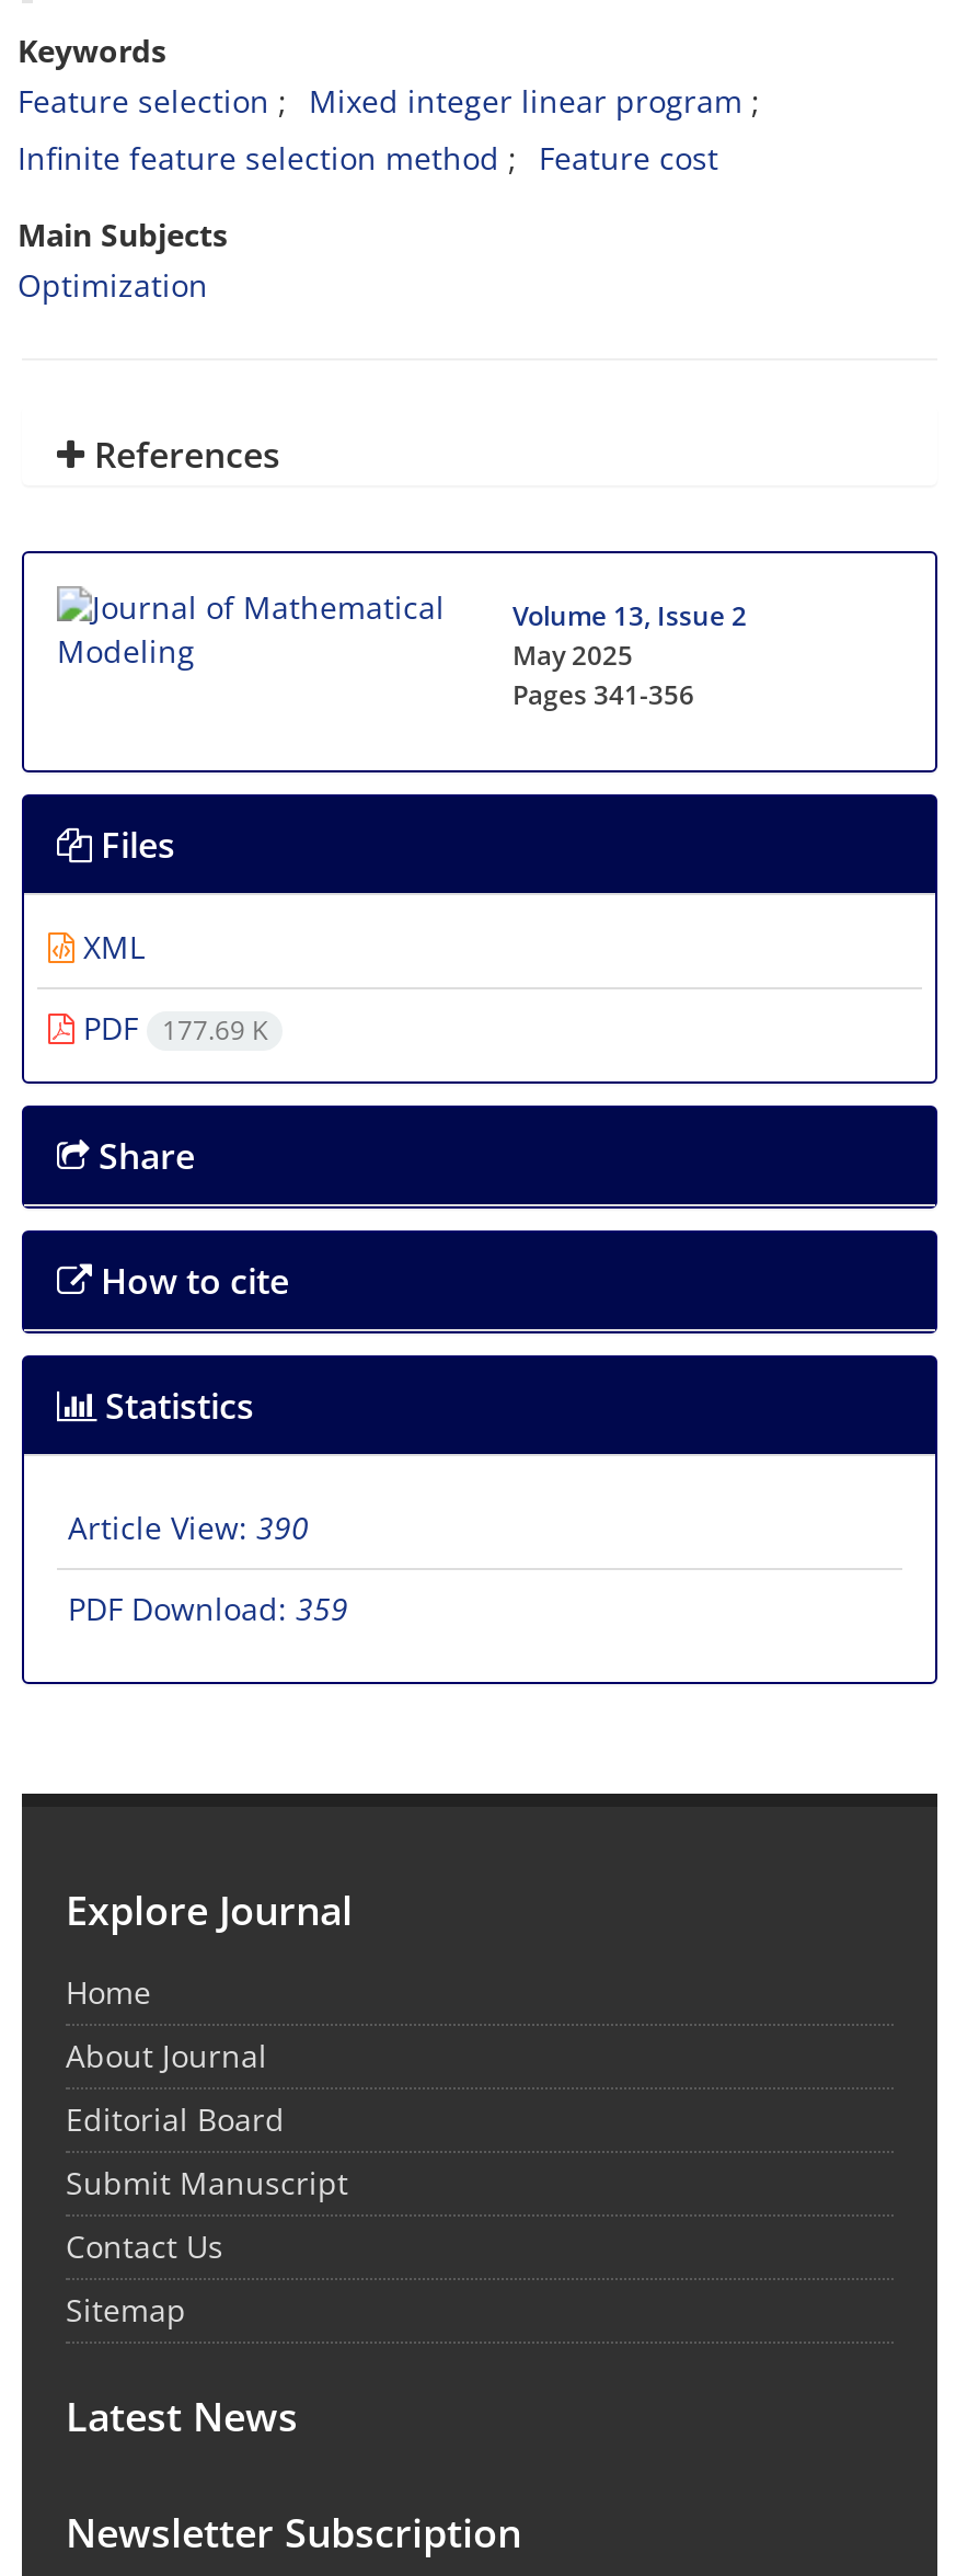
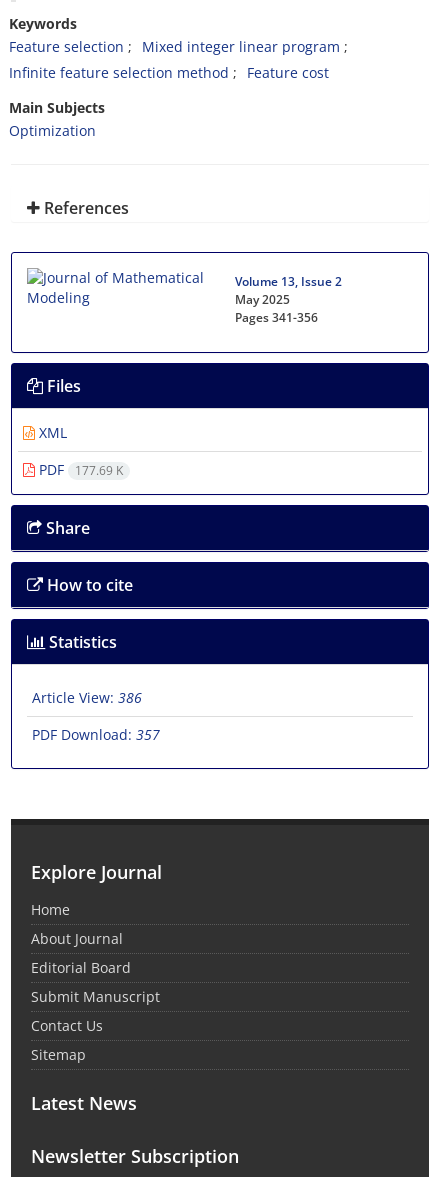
- Article View: 390
+ Article View: 386

- PDF Download: 359
+ PDF Download: 357
